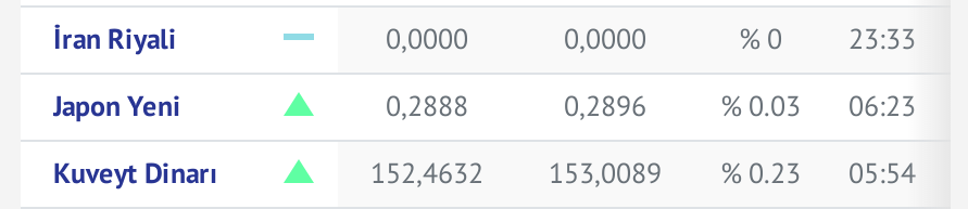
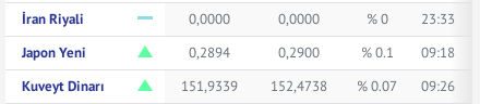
- 0,2888
+ 0,2894

- 0,2896
+ 0,2900

- % 0.03
+ % 0.1

- 06:23
+ 09:18

- 152,4632
+ 151,9339

- 153,0089
+ 152,4738

- % 0.23
+ % 0.07

- 05:54
+ 09:26
